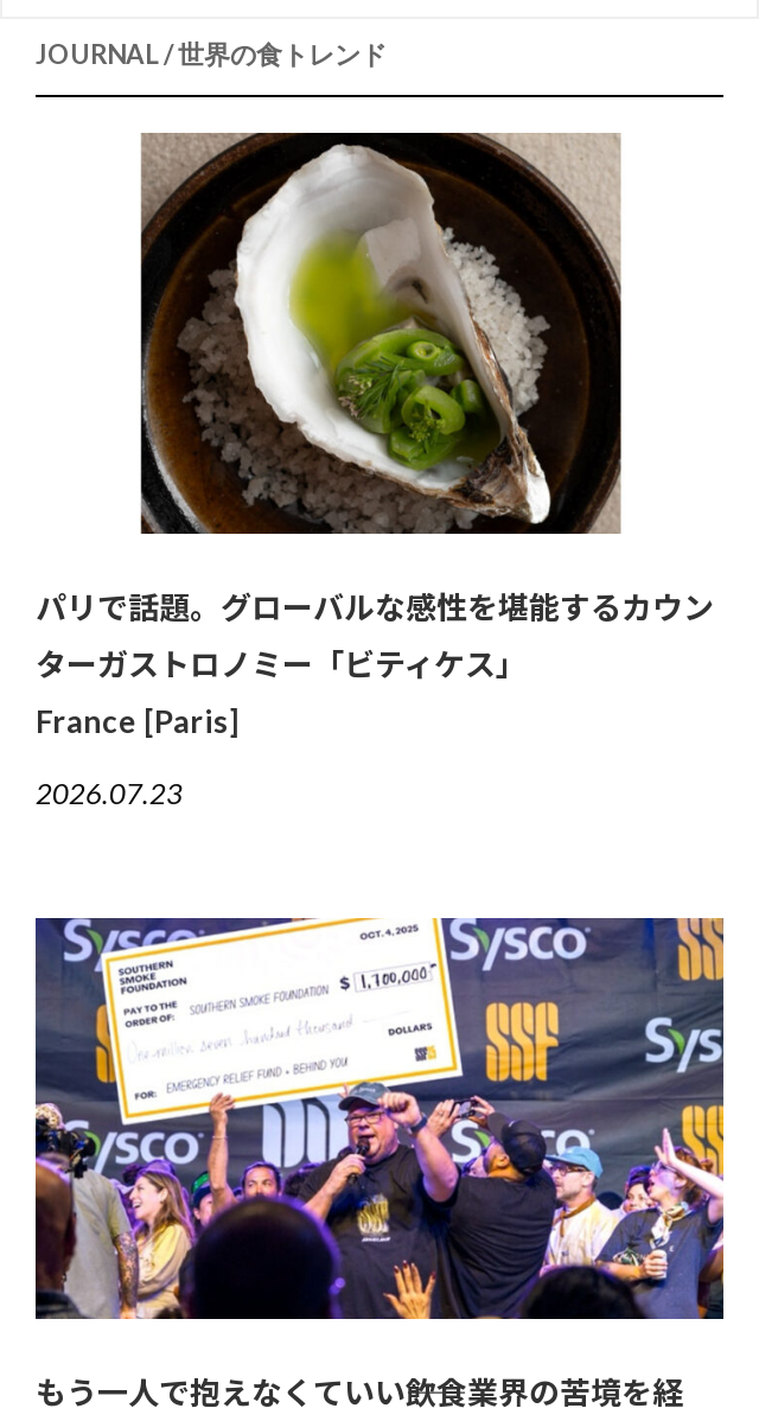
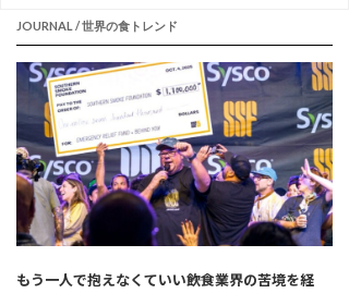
- [image]
- パリで話題。グローバルな感性を堪能するカウン
- ターガストロノミー「ビティケス」
- France [Paris]
- 2026.07.23
